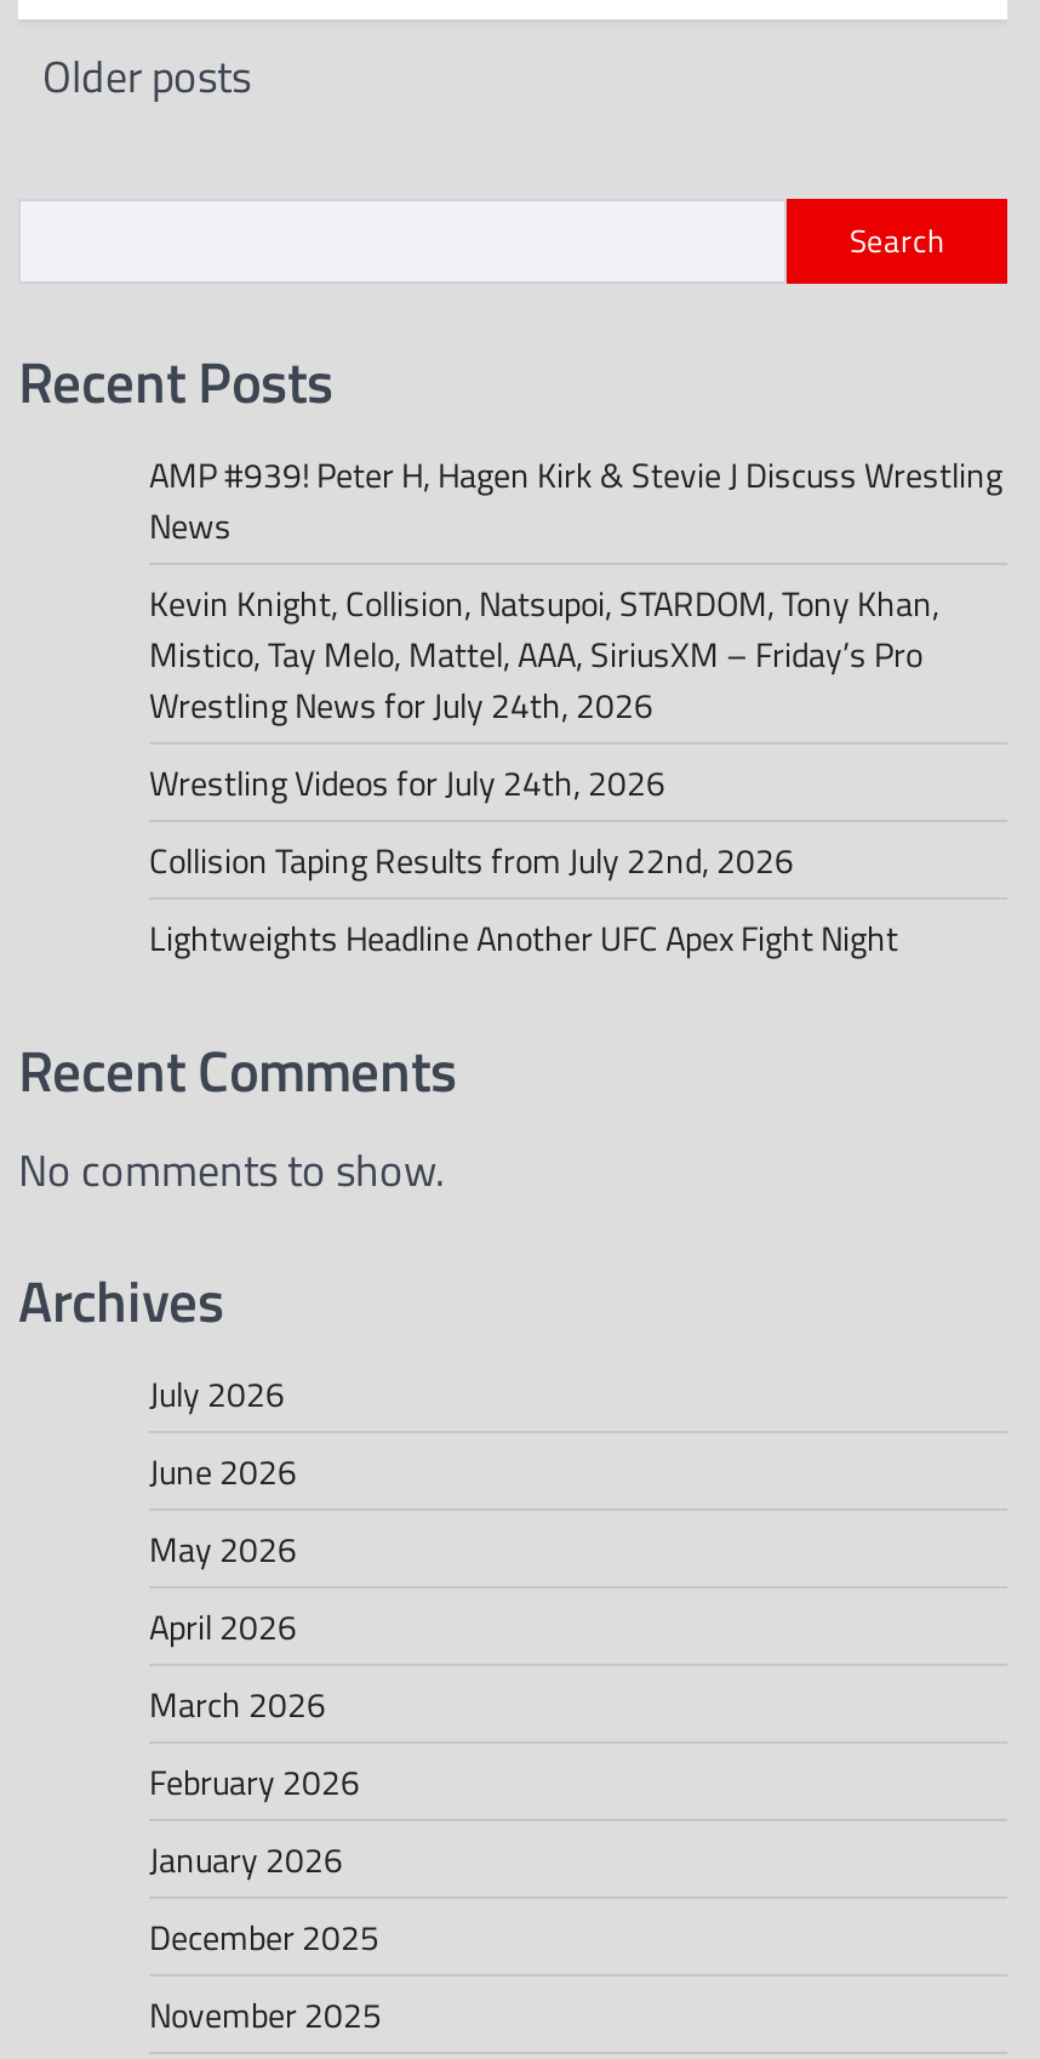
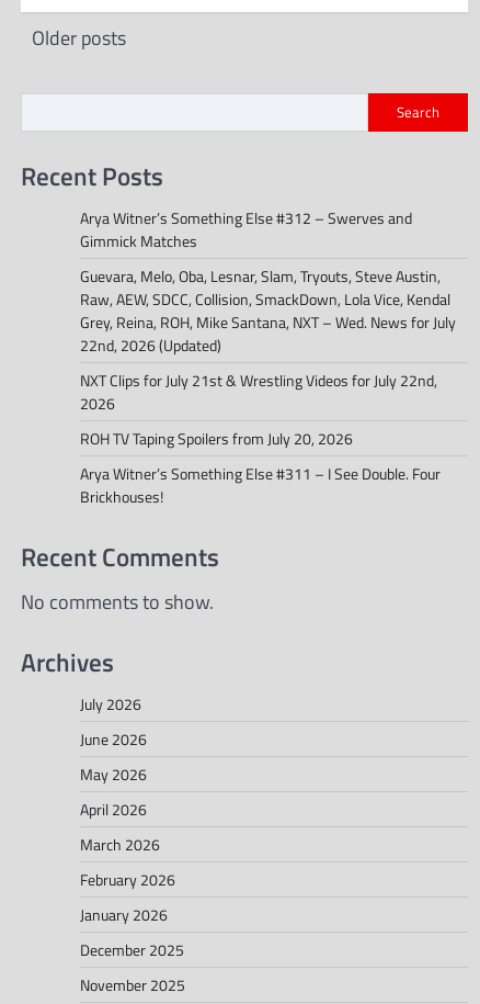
- AMP #939! Peter H, Hagen Kirk & Stevie J Discuss Wrestling
- News
+ Arya Witner’s Something Else #312 – Swerves and
+ Gimmick Matches

- Kevin Knight, Collision, Natsupoi, STARDOM, Tony Khan,
- Mistico, Tay Melo, Mattel, AAA, SiriusXM – Friday’s Pro
- Wrestling News for July 24th, 2026
+ Guevara, Melo, Oba, Lesnar, Slam, Tryouts, Steve Austin,
+ Raw, AEW, SDCC, Collision, SmackDown, Lola Vice, Kendal
+ Grey, Reina, ROH, Mike Santana, NXT – Wed. News for July
+ 22nd, 2026 (Updated)

- Wrestling Videos for July 24th, 2026
+ NXT Clips for July 21st & Wrestling Videos for July 22nd,
+ 2026

- Collision Taping Results from July 22nd, 2026
+ ROH TV Taping Spoilers from July 20, 2026

- Lightweights Headline Another UFC Apex Fight Night
+ Arya Witner’s Something Else #311 – I See Double. Four
+ Brickhouses!
